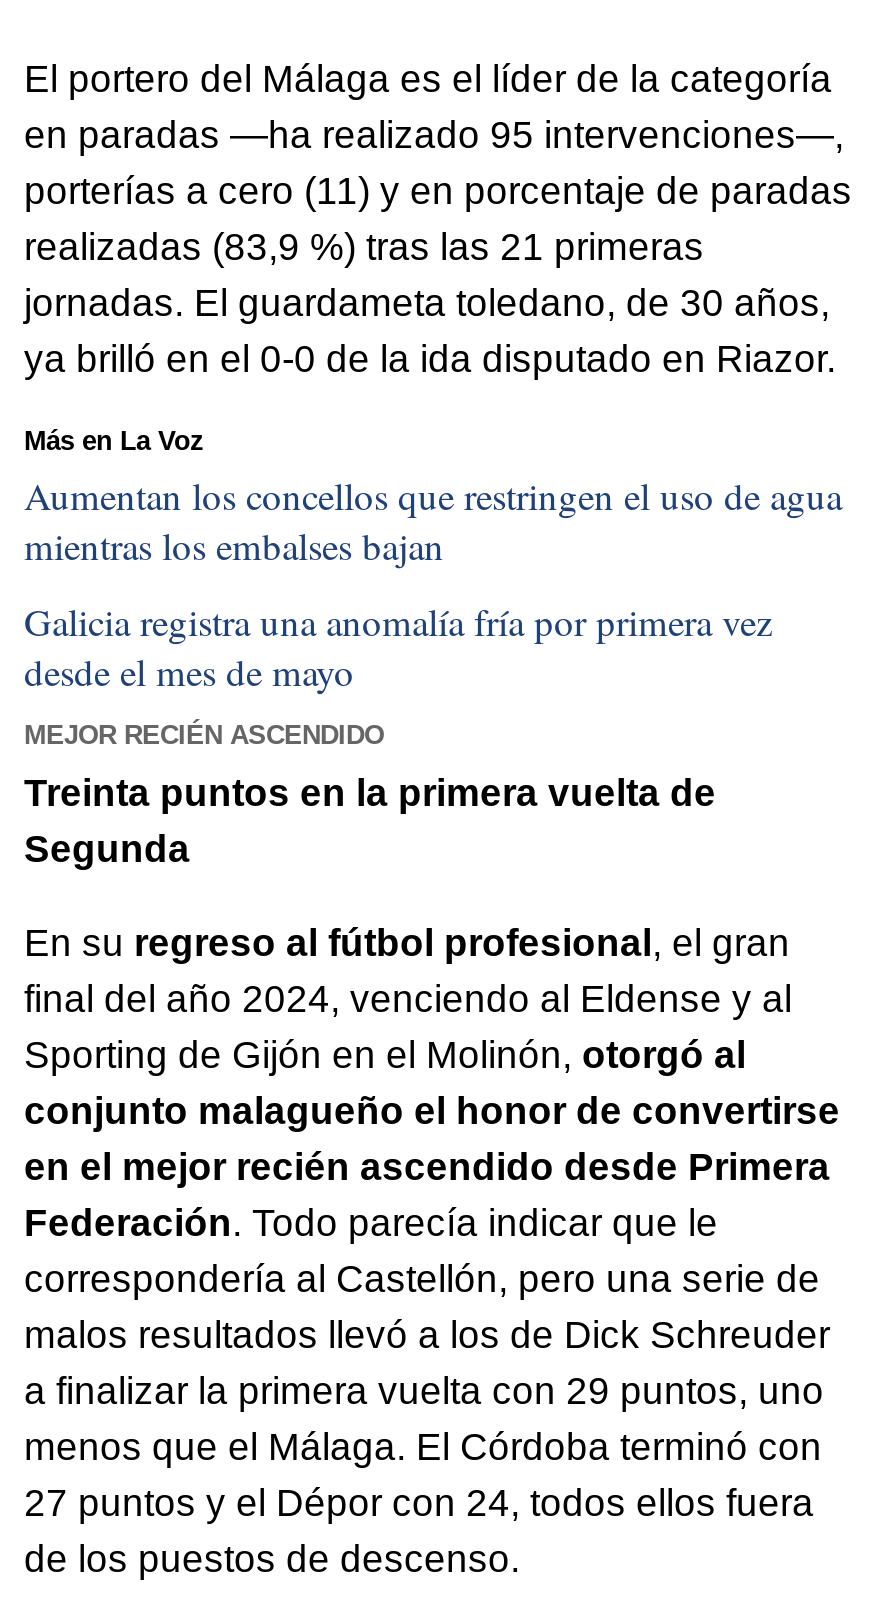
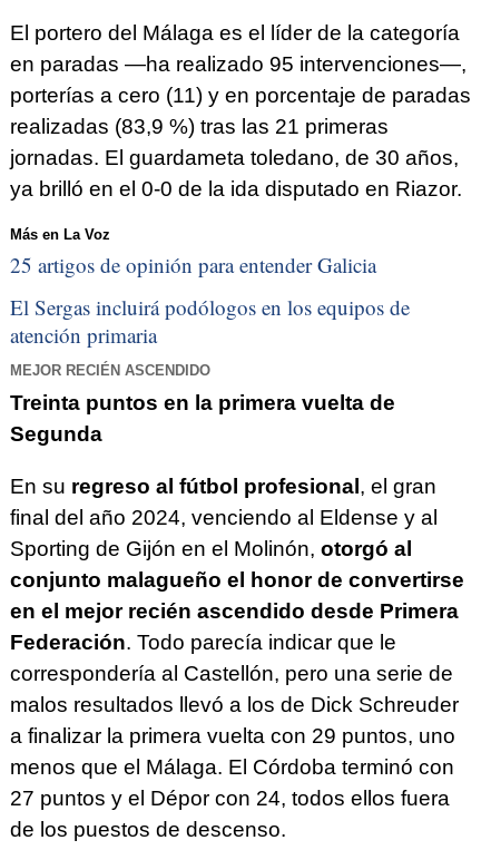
- Aumentan los concellos que restringen el uso de agua
- mientras los embalses bajan
+ 25 artigos de opinión para entender Galicia

- Galicia registra una anomalía fría por primera vez
- desde el mes de mayo
+ El Sergas incluirá podólogos en los equipos de
+ atención primaria
